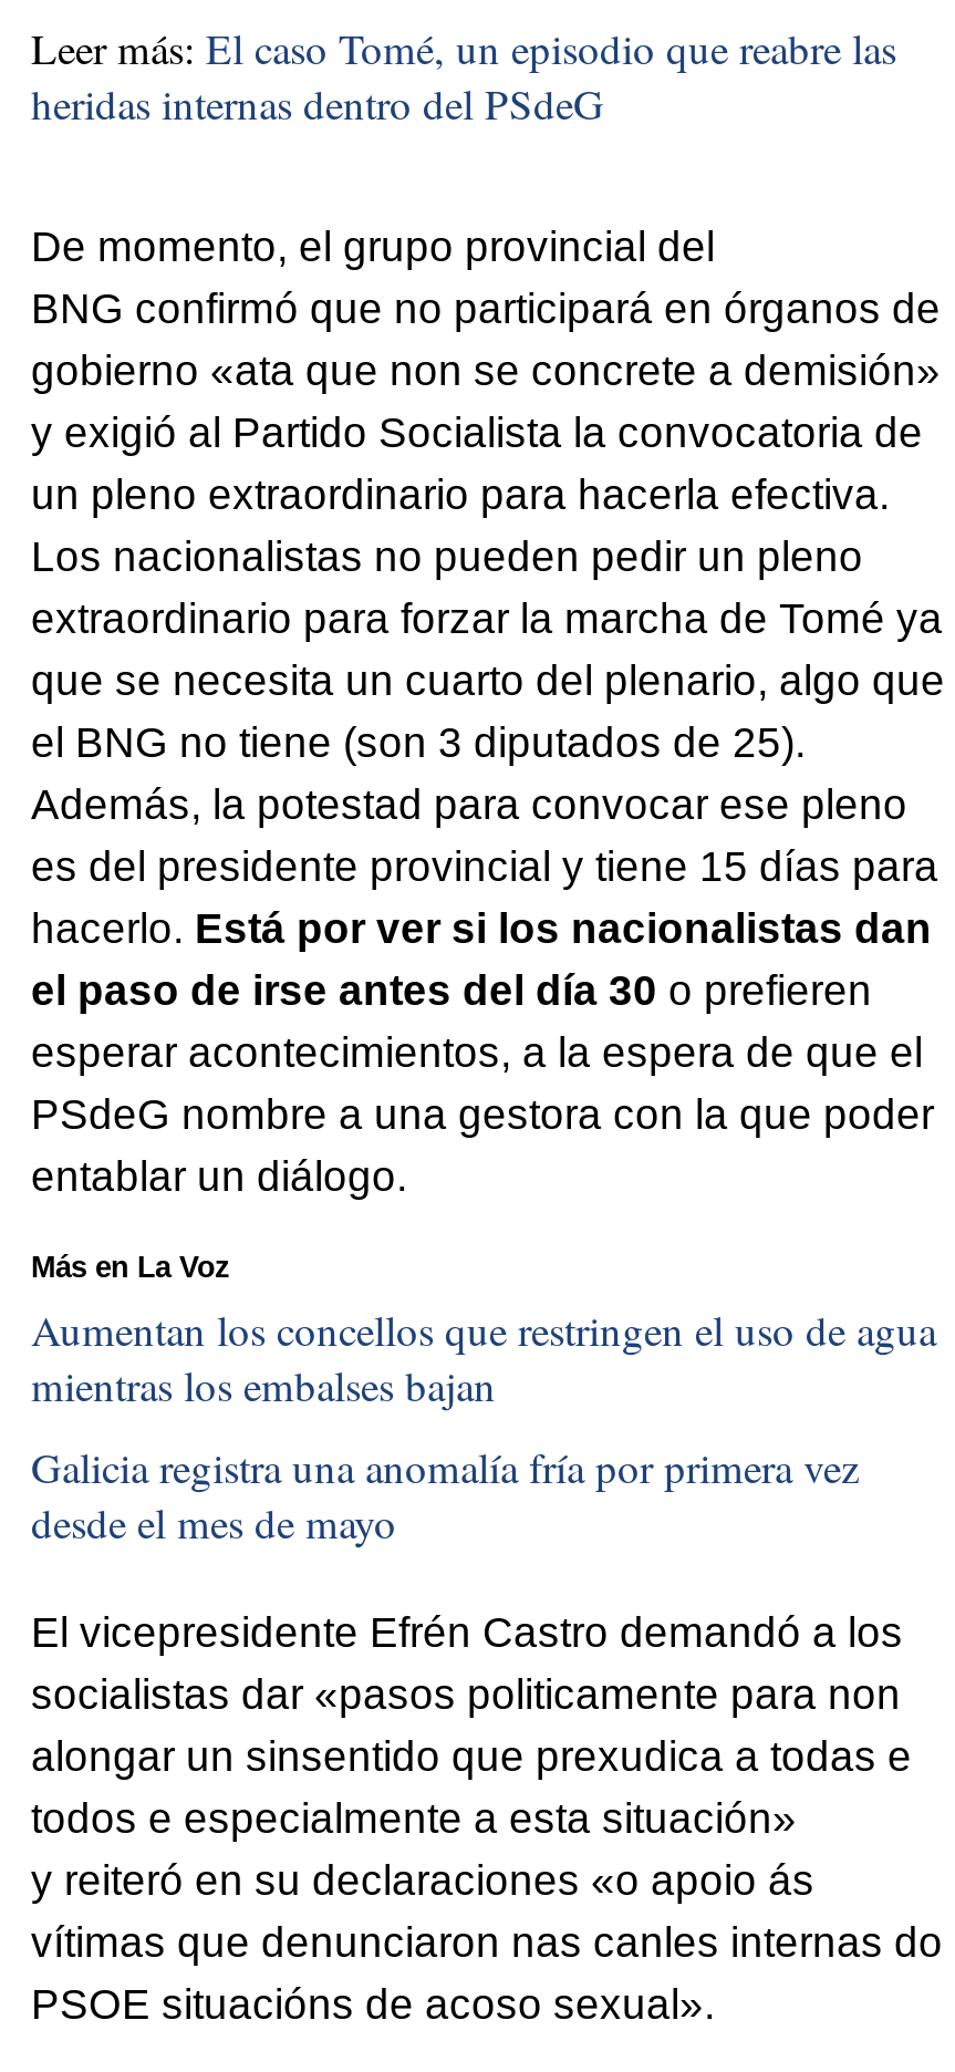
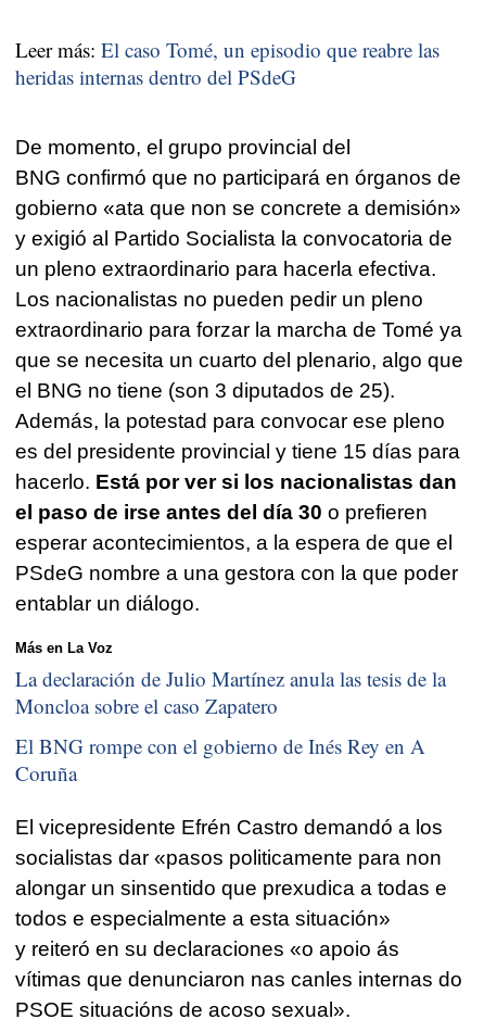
- Aumentan los concellos que restringen el uso de agua
- mientras los embalses bajan
+ La declaración de Julio Martínez anula las tesis de la
+ Moncloa sobre el caso Zapatero

- Galicia registra una anomalía fría por primera vez
- desde el mes de mayo
+ El BNG rompe con el gobierno de Inés Rey en A
+ Coruña
